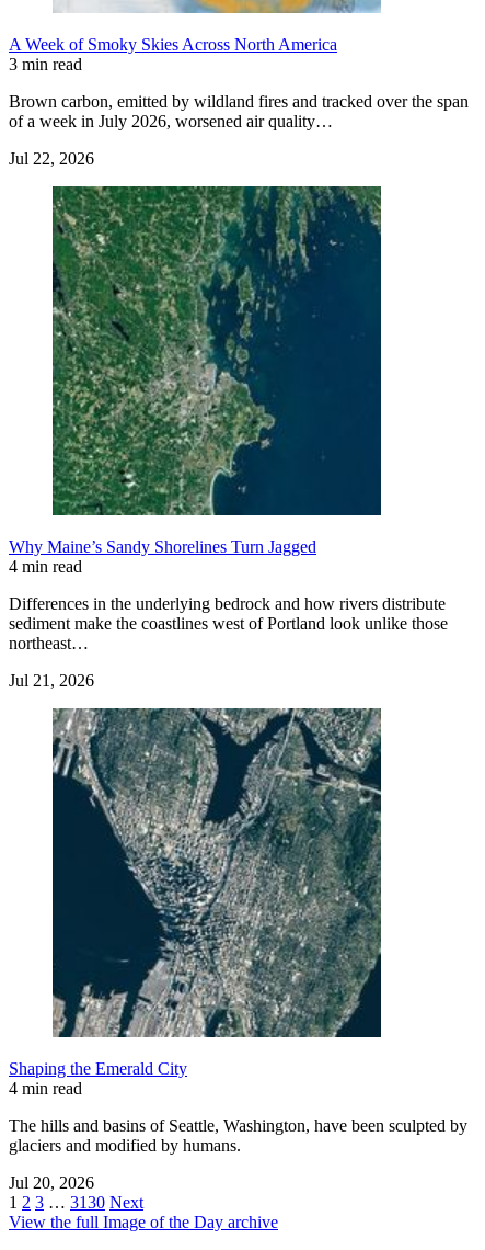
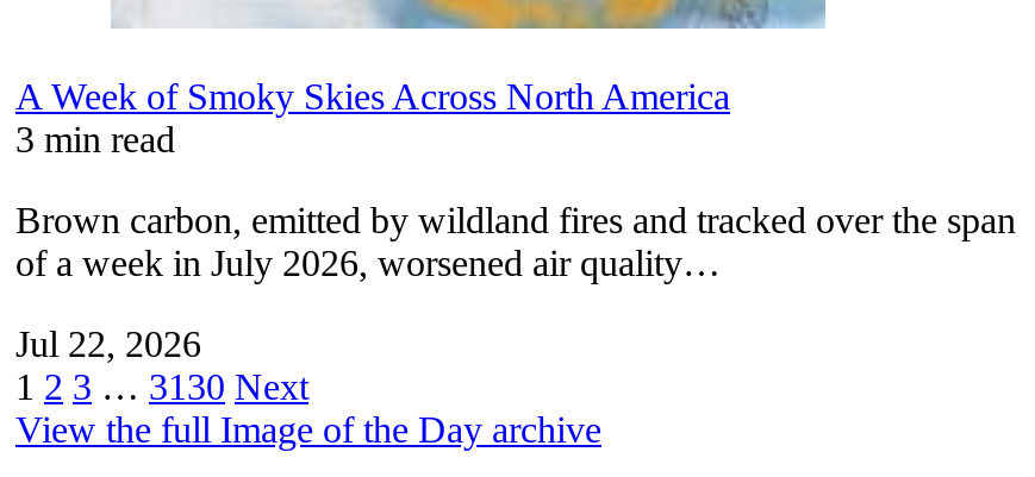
- [image]
- Why Maine’s Sandy Shorelines Turn Jagged
- 4 min read
- Differences in the underlying bedrock and how rivers distribute
- sediment make the coastlines west of Portland look unlike those
- northeast…
- Jul 21, 2026

- [image]
- Shaping the Emerald City
- 4 min read
- The hills and basins of Seattle, Washington, have been sculpted by
- glaciers and modified by humans.
- Jul 20, 2026
